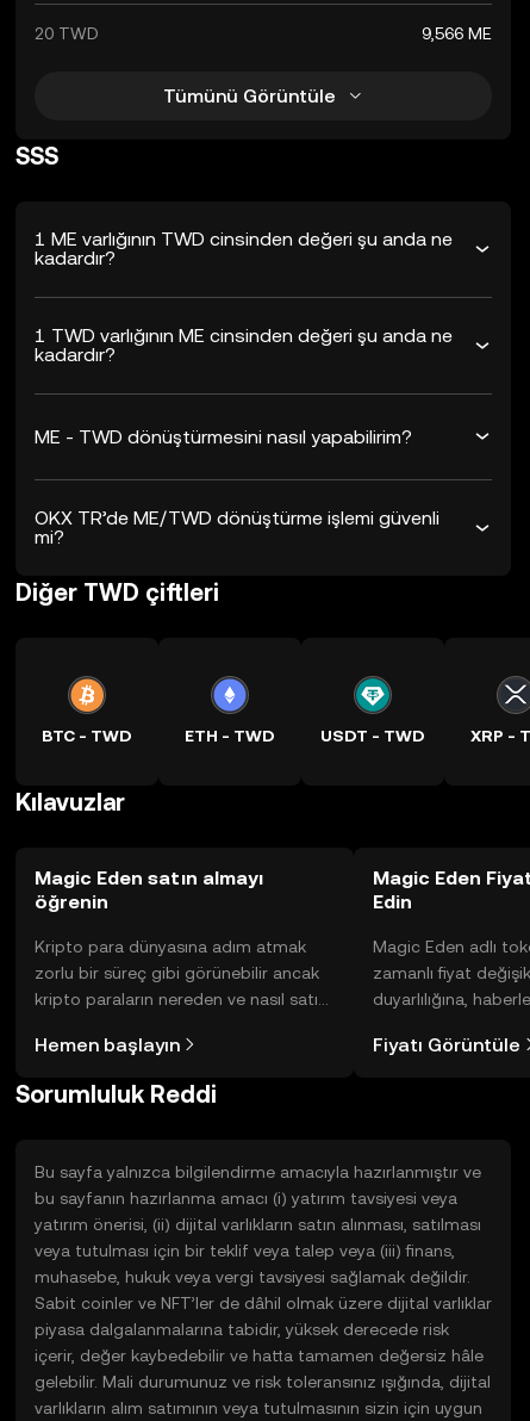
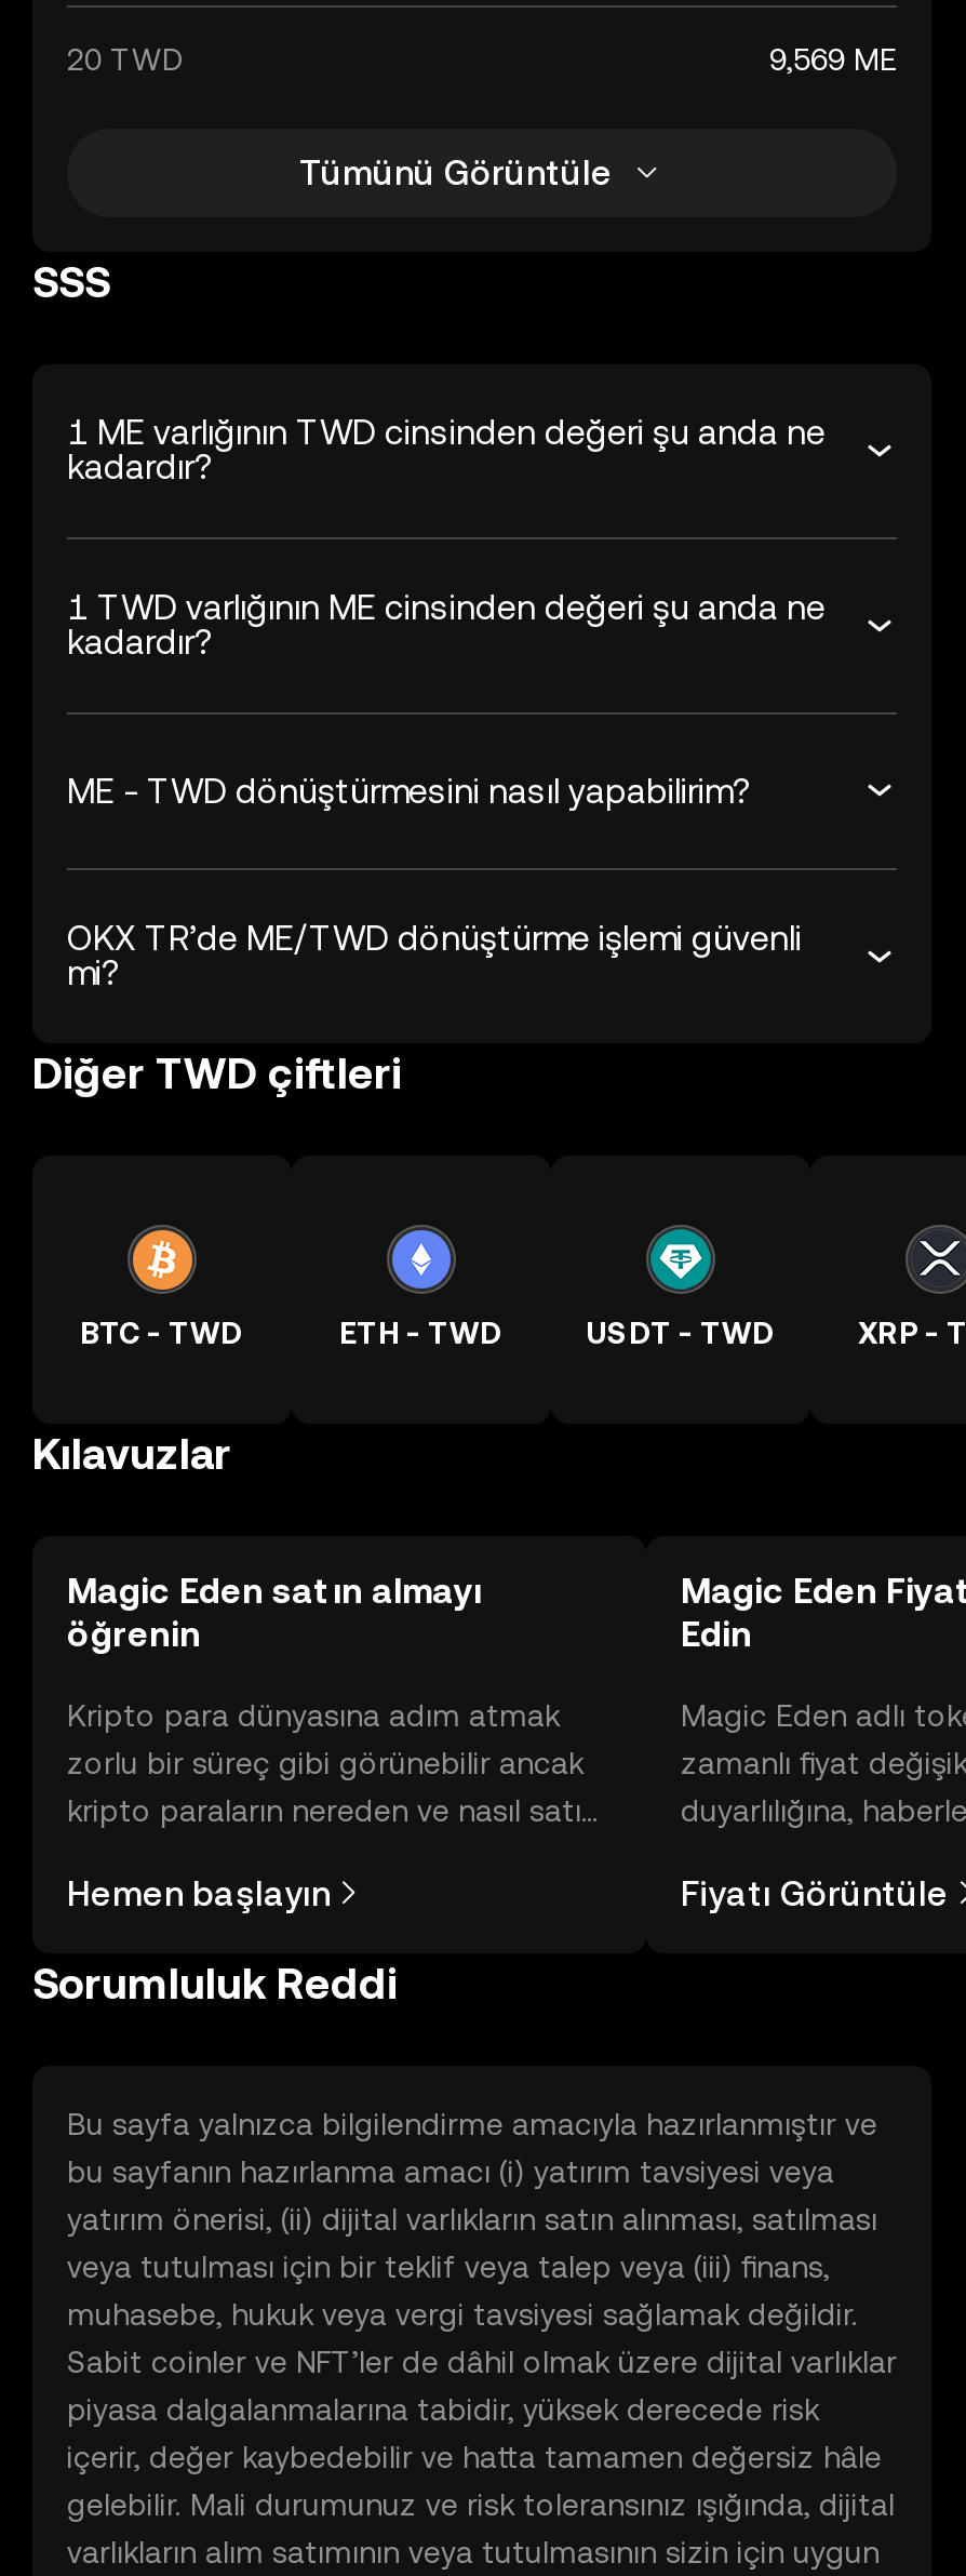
- 9,566 ME
+ 9,569 ME
